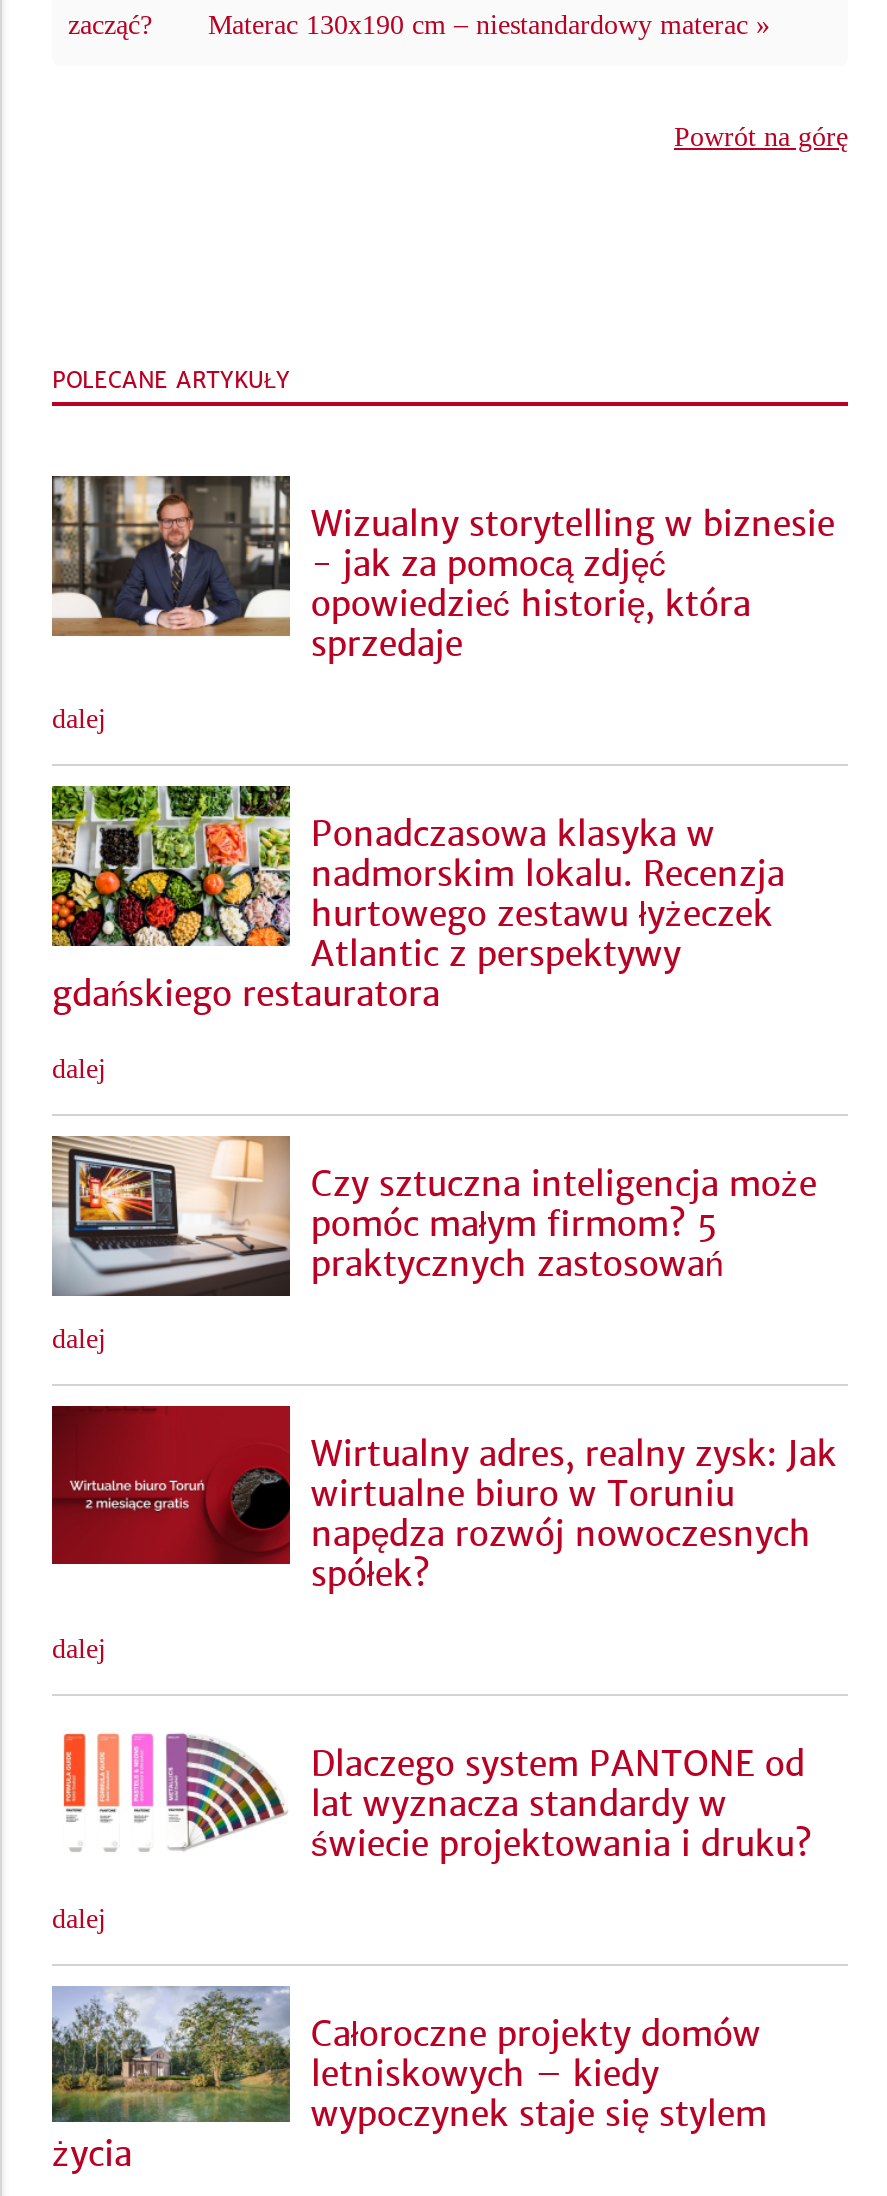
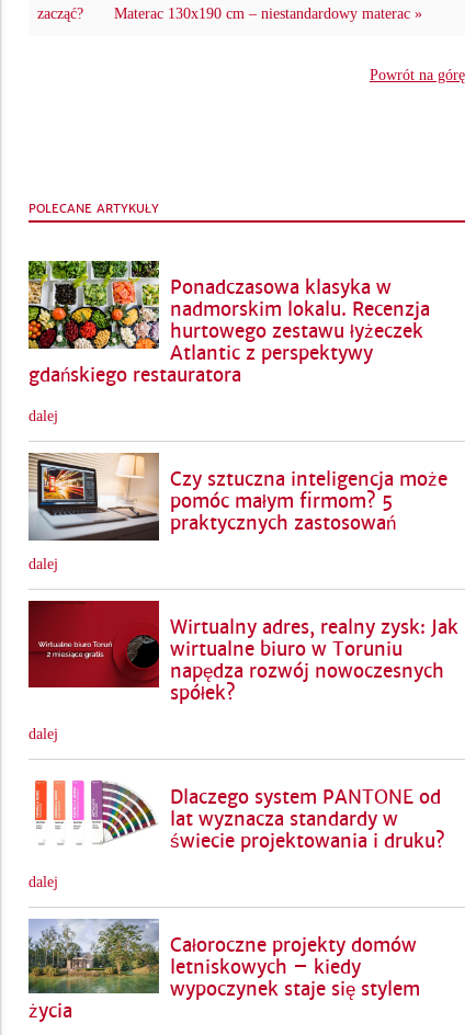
- [image]
- Wizualny storytelling w biznesie
- - jak za pomocą zdjęć
- opowiedzieć historię, która
- sprzedaje
- dalej
